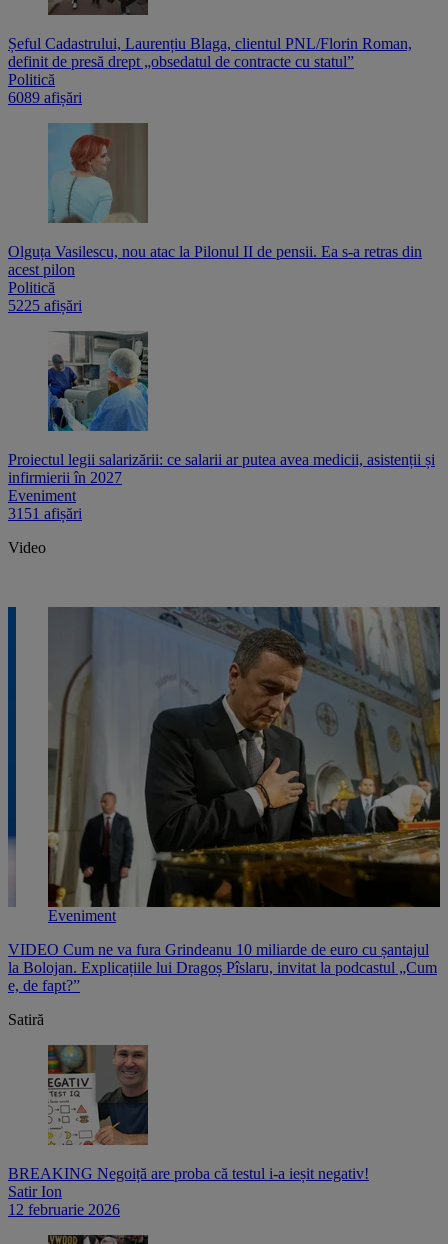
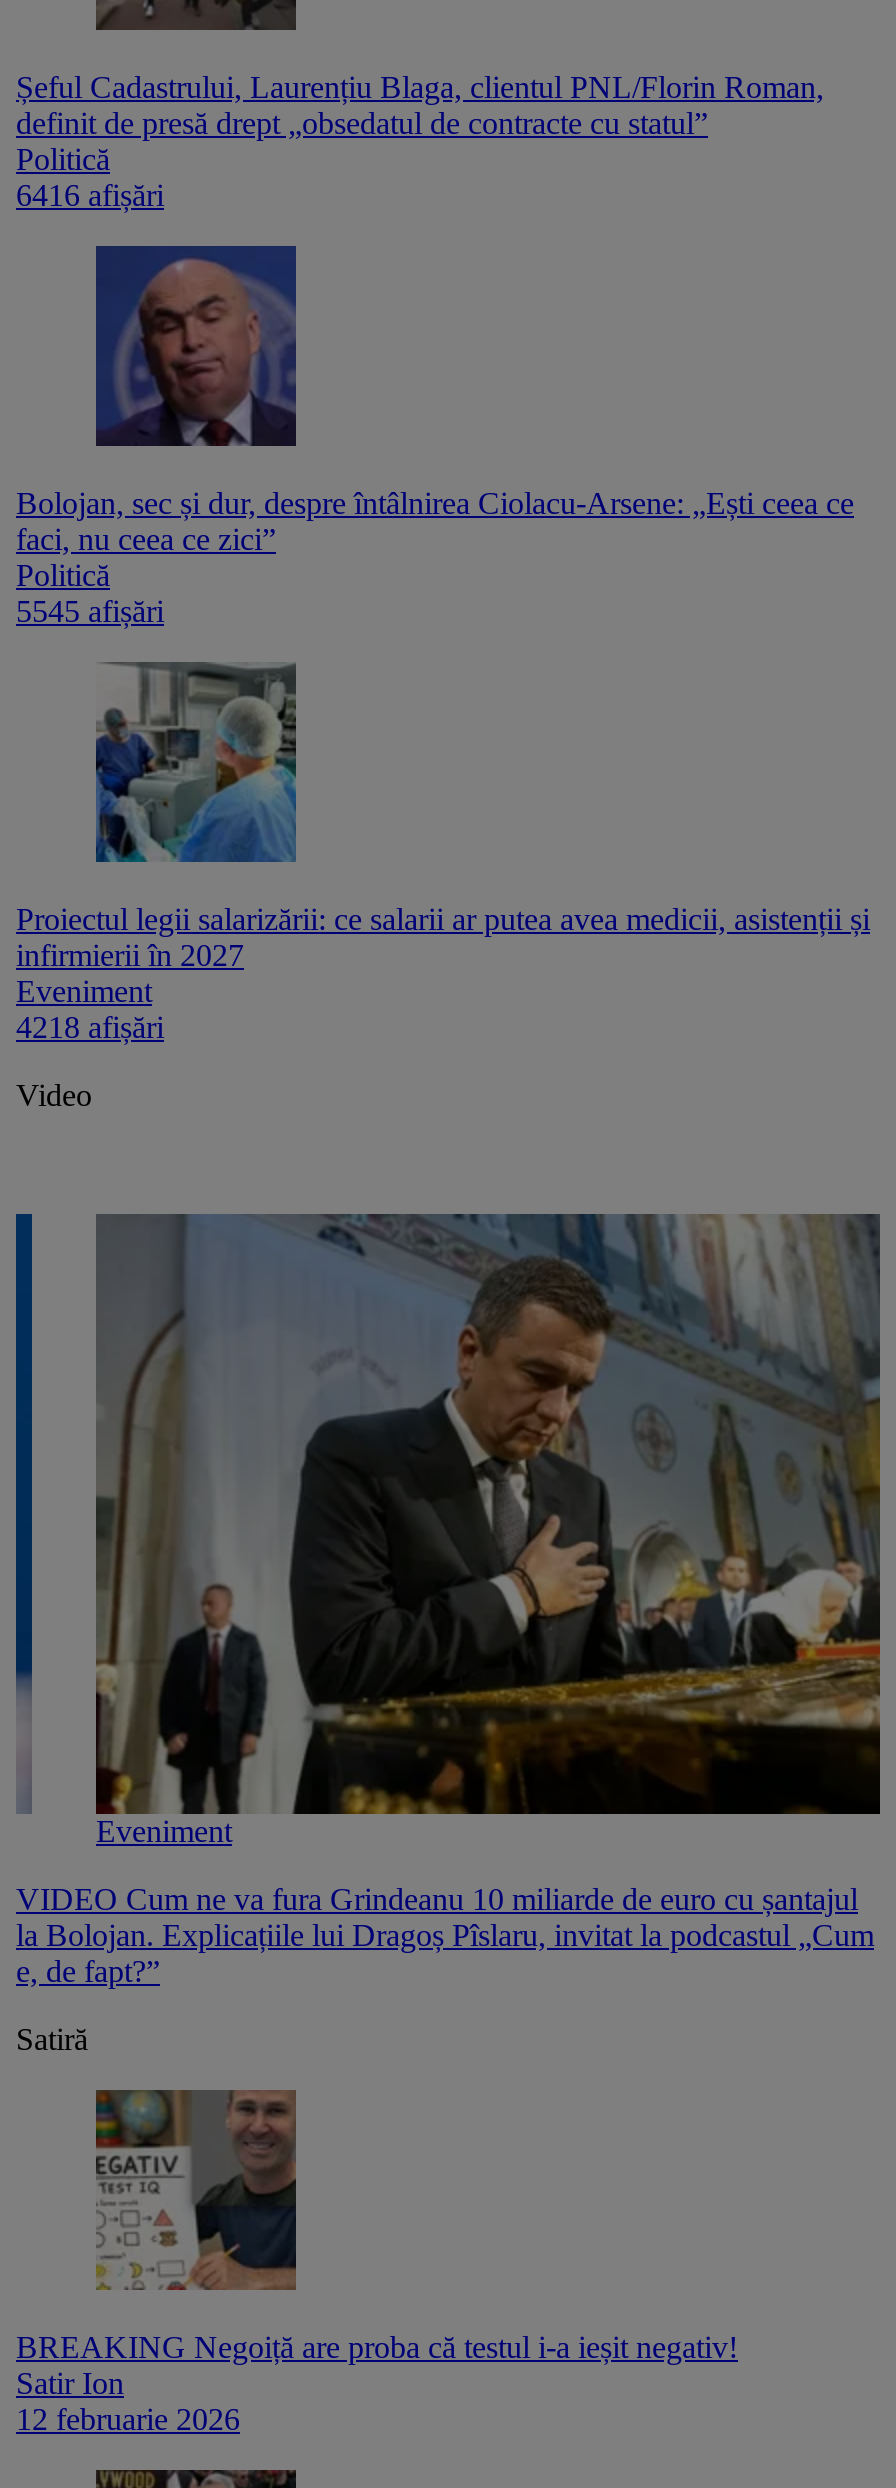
- 6089 afișări
+ 6416 afișări

- [image]
- Olguța Vasilescu, nou atac la Pilonul II de pensii. Ea s-a retras din
- acest pilon
+ [image]
+ Bolojan, sec și dur, despre întâlnirea Ciolacu-Arsene: „Ești ceea ce
+ faci, nu ceea ce zici”

- 5225 afișări
+ 5545 afișări

- 3151 afișări
+ 4218 afișări
